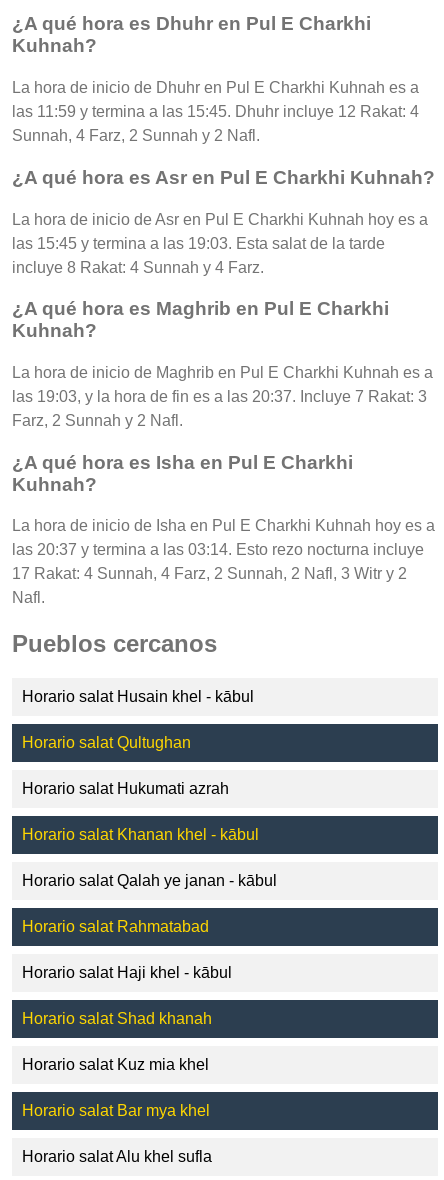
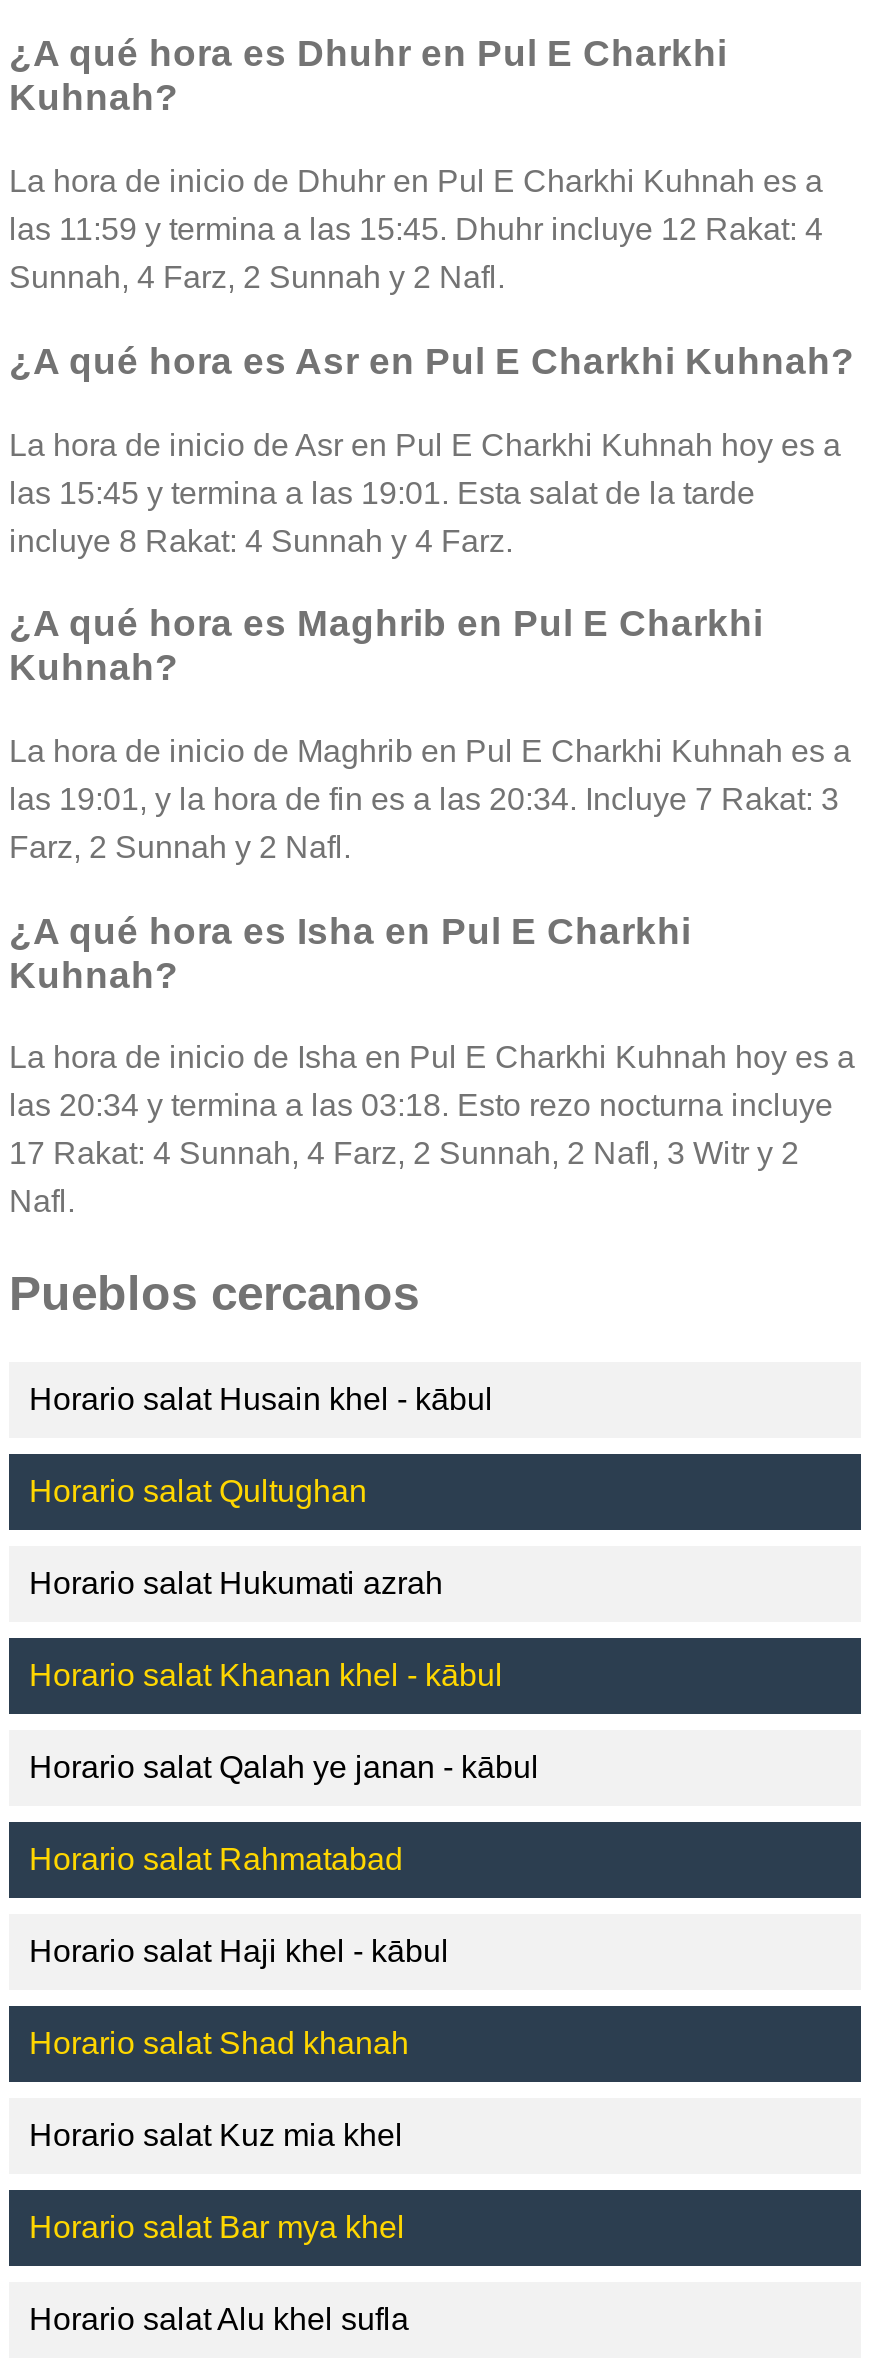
- las 15:45 y termina a las 19:03. Esta salat de la tarde
+ las 15:45 y termina a las 19:01. Esta salat de la tarde

- las 19:03, y la hora de fin es a las 20:37. Incluye 7 Rakat: 3
+ las 19:01, y la hora de fin es a las 20:34. Incluye 7 Rakat: 3

- las 20:37 y termina a las 03:14. Esto rezo nocturna incluye
+ las 20:34 y termina a las 03:18. Esto rezo nocturna incluye
